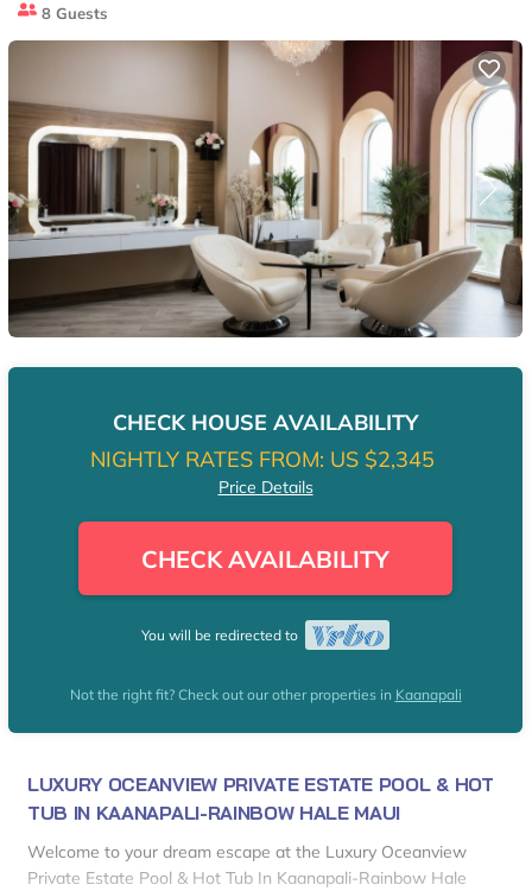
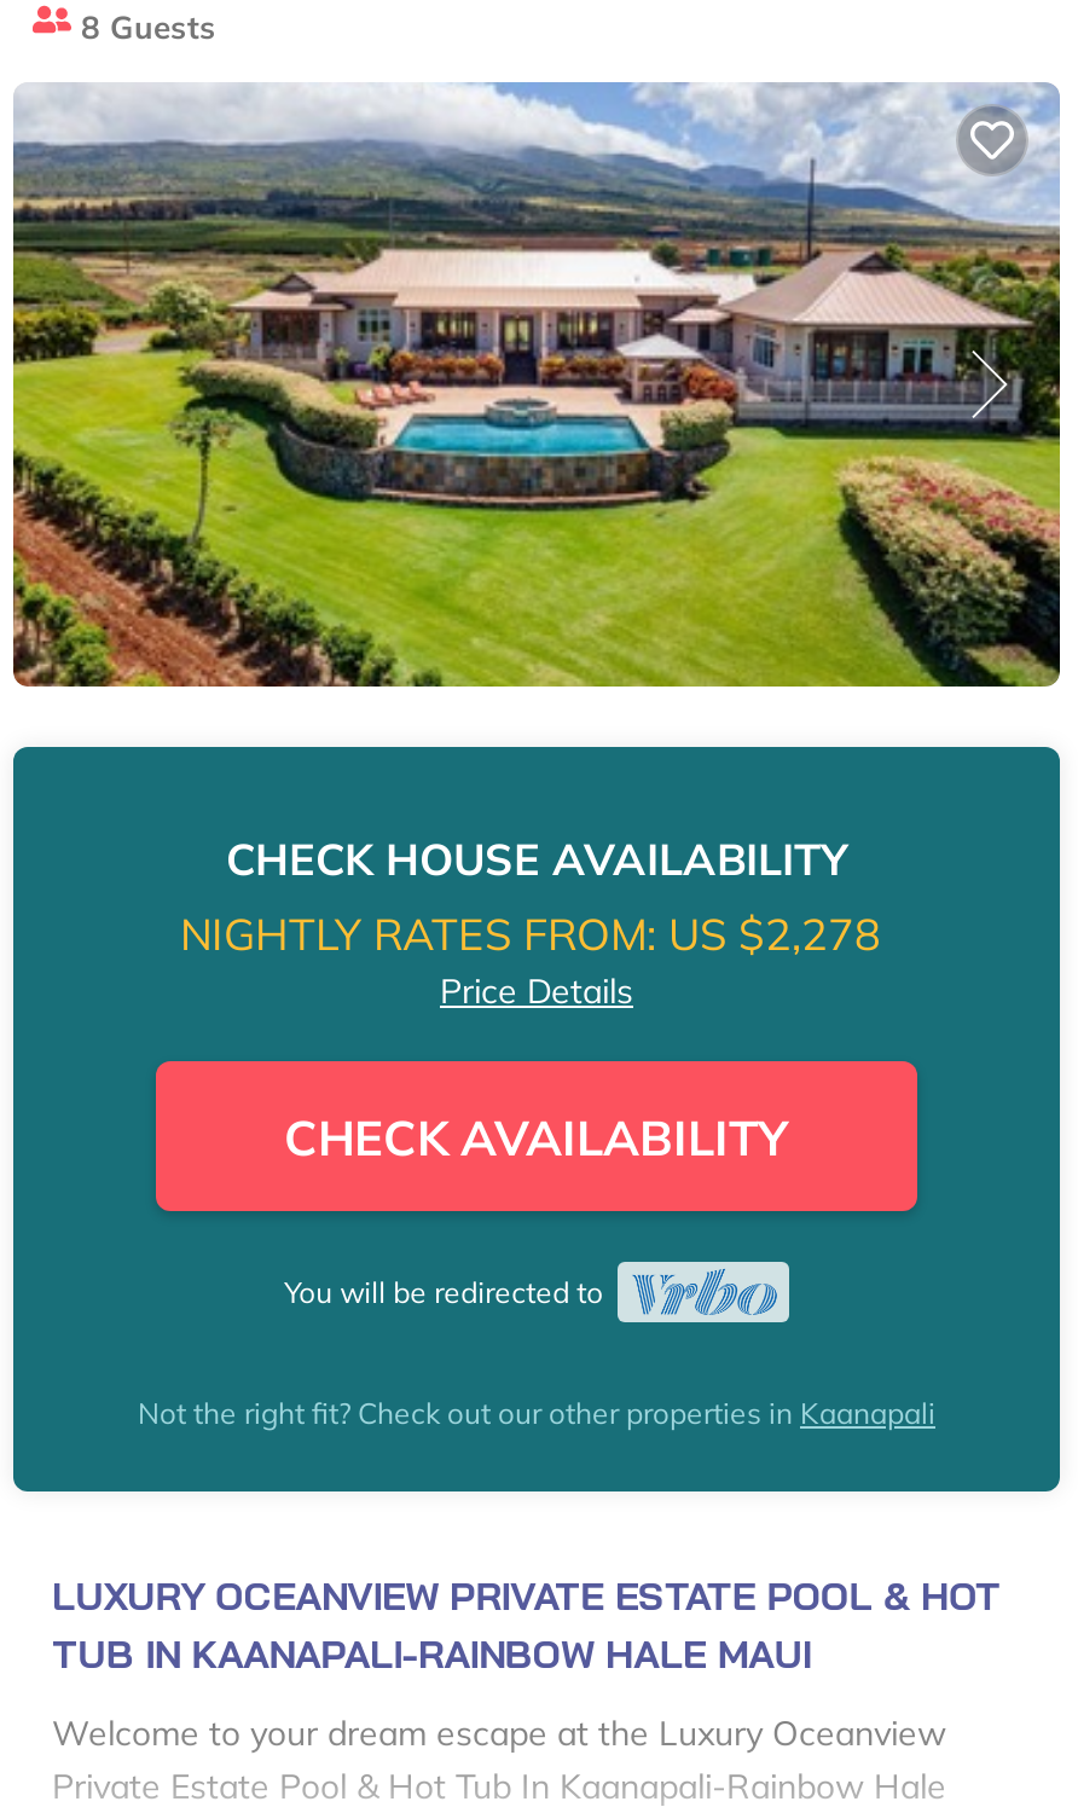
- [image]
+ [image]

- NIGHTLY RATES FROM: US $2,345
+ NIGHTLY RATES FROM: US $2,278
